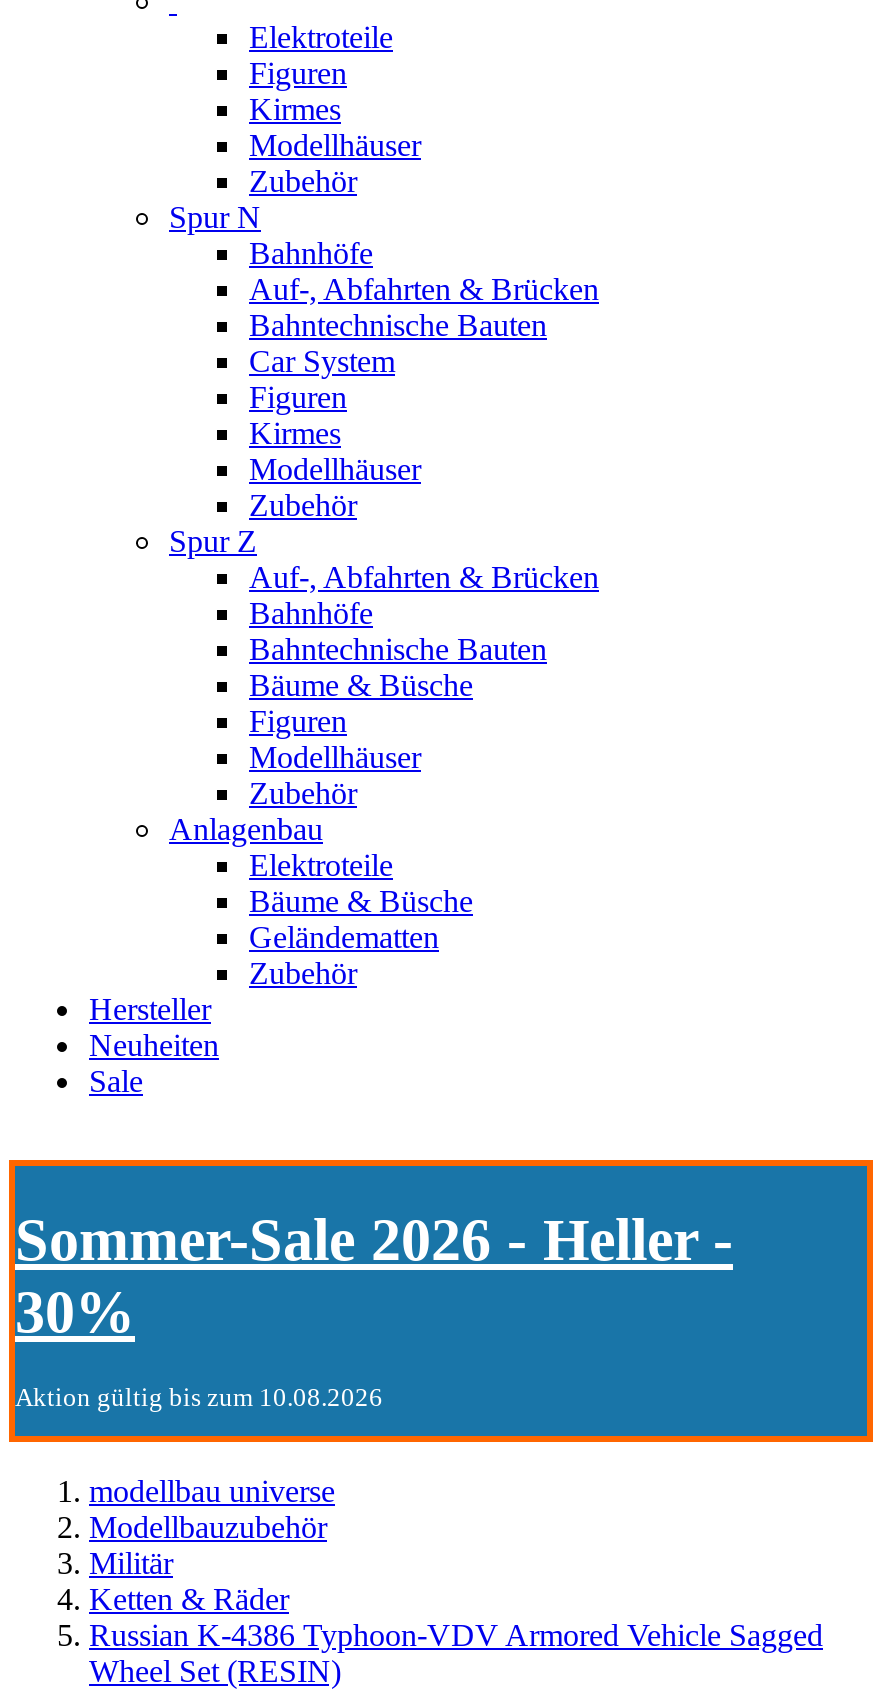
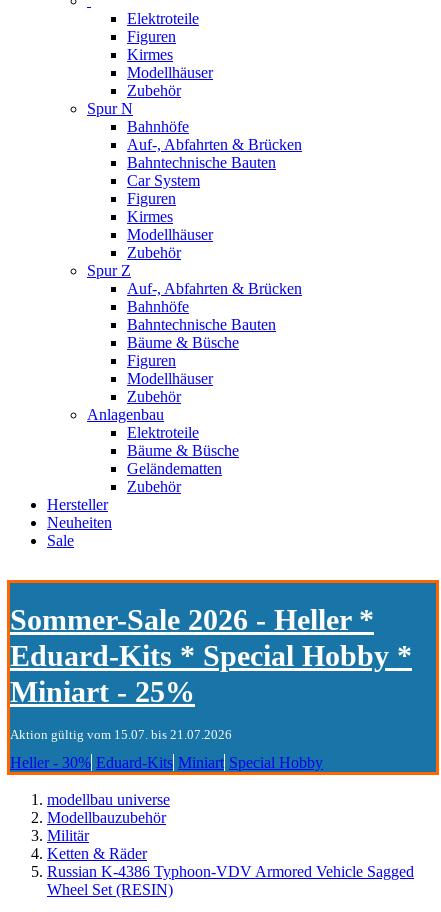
- Sommer-Sale 2026 - Heller -
- 30%
- Aktion gültig bis zum 10.08.2026
+ Sommer-Sale 2026 - Heller *
+ Eduard-Kits * Special Hobby *
+ Miniart - 25%
+ Aktion gültig vom 15.07. bis 21.07.2026
+ Heller - 30% Eduard-Kits Miniart Special Hobby
